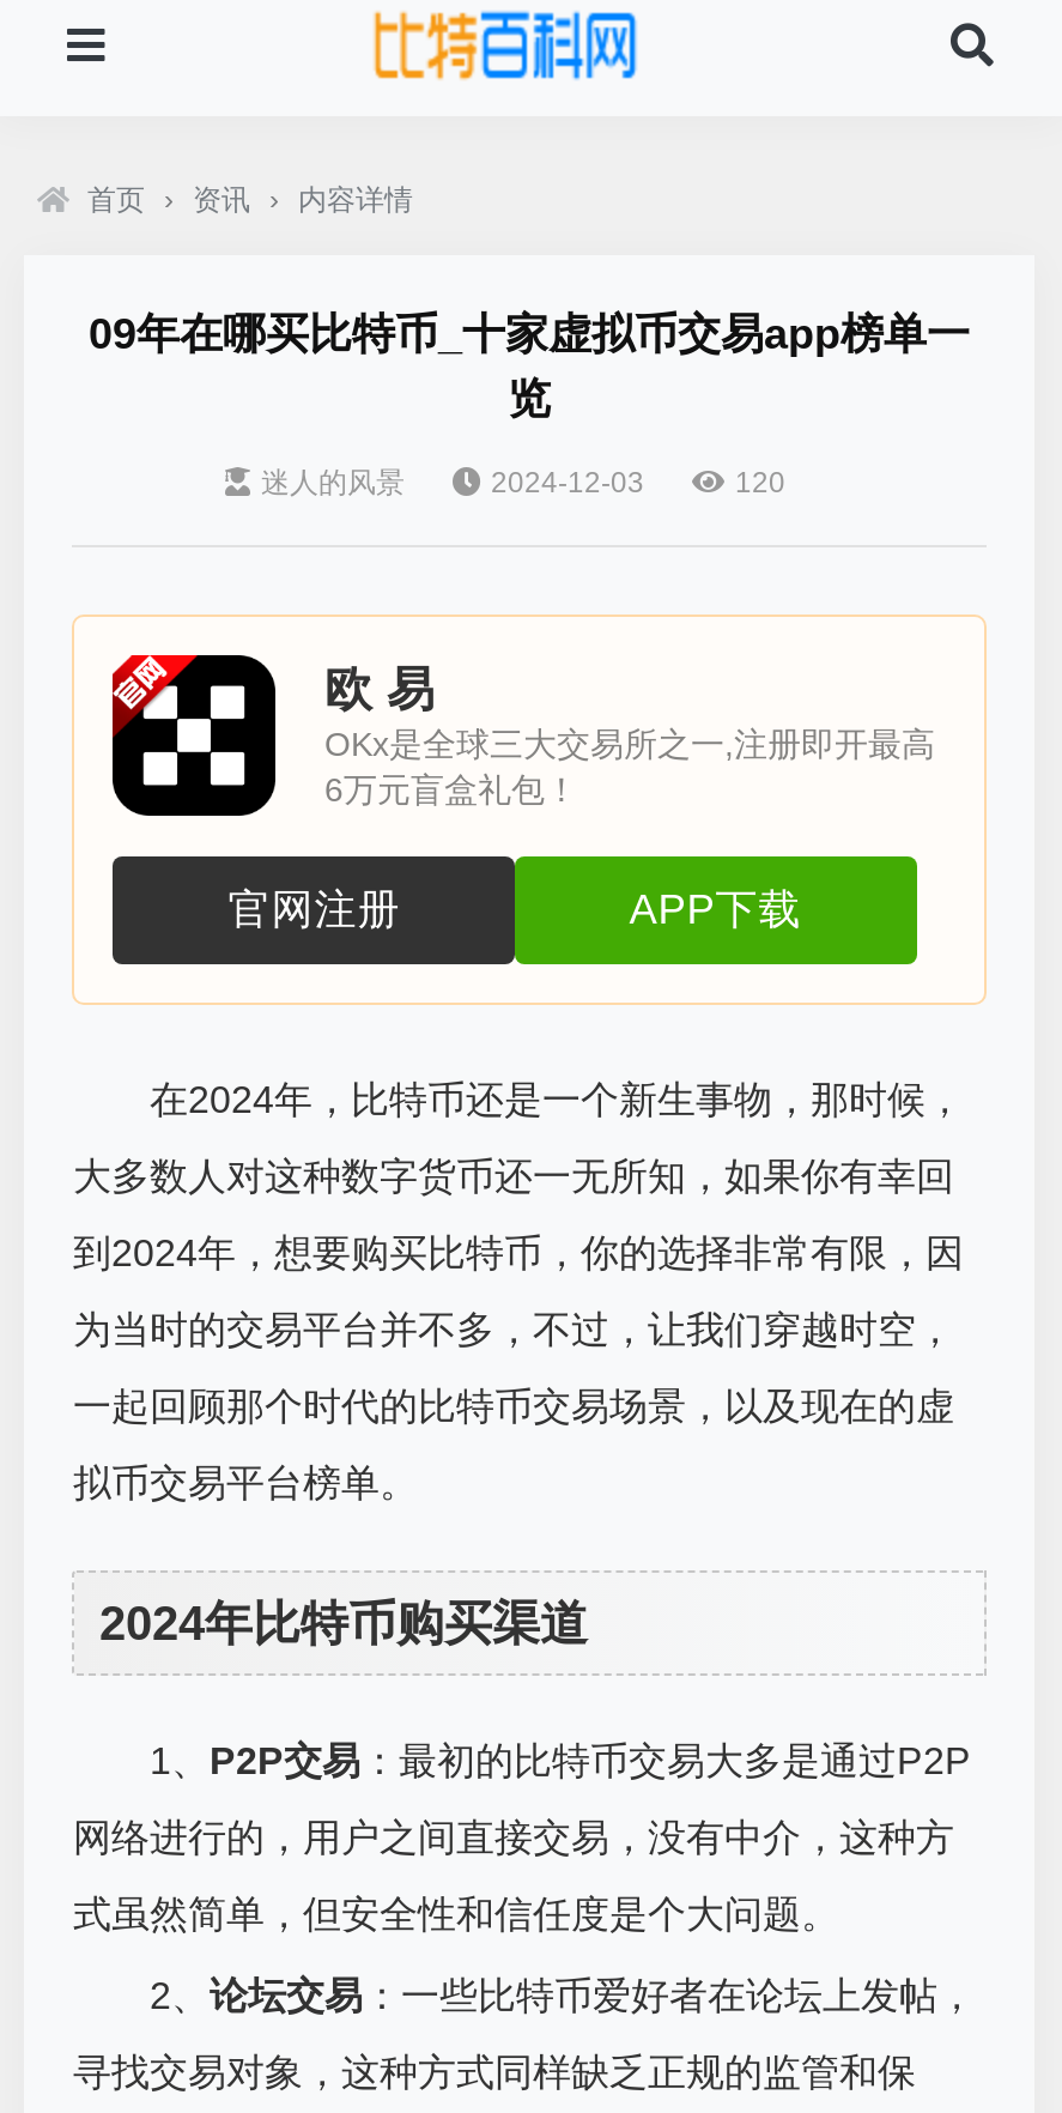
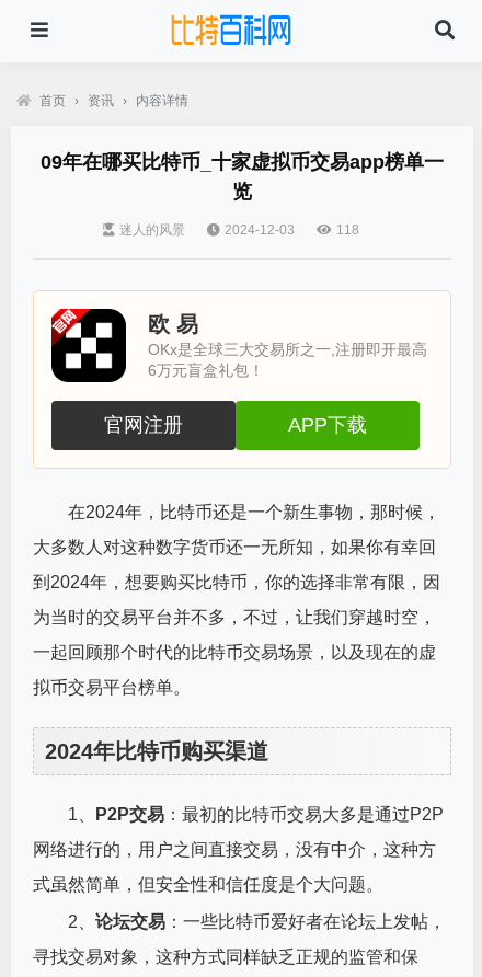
- 120
+ 118
